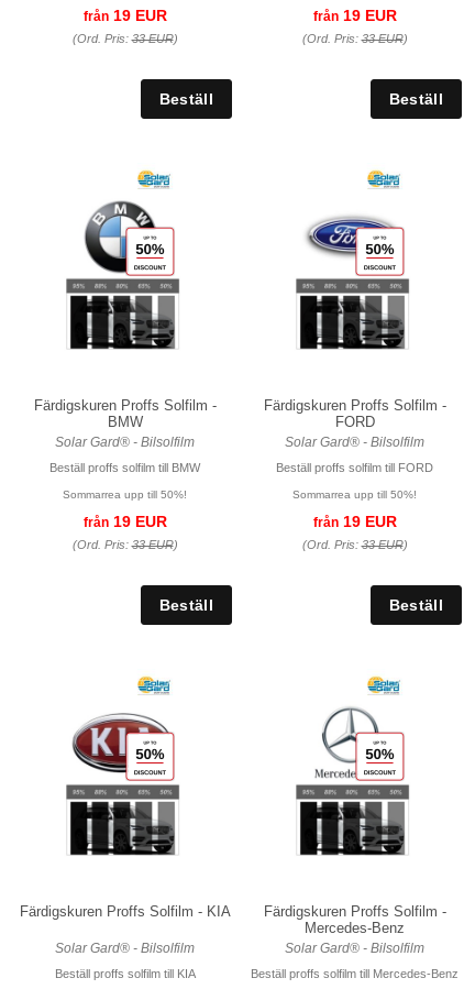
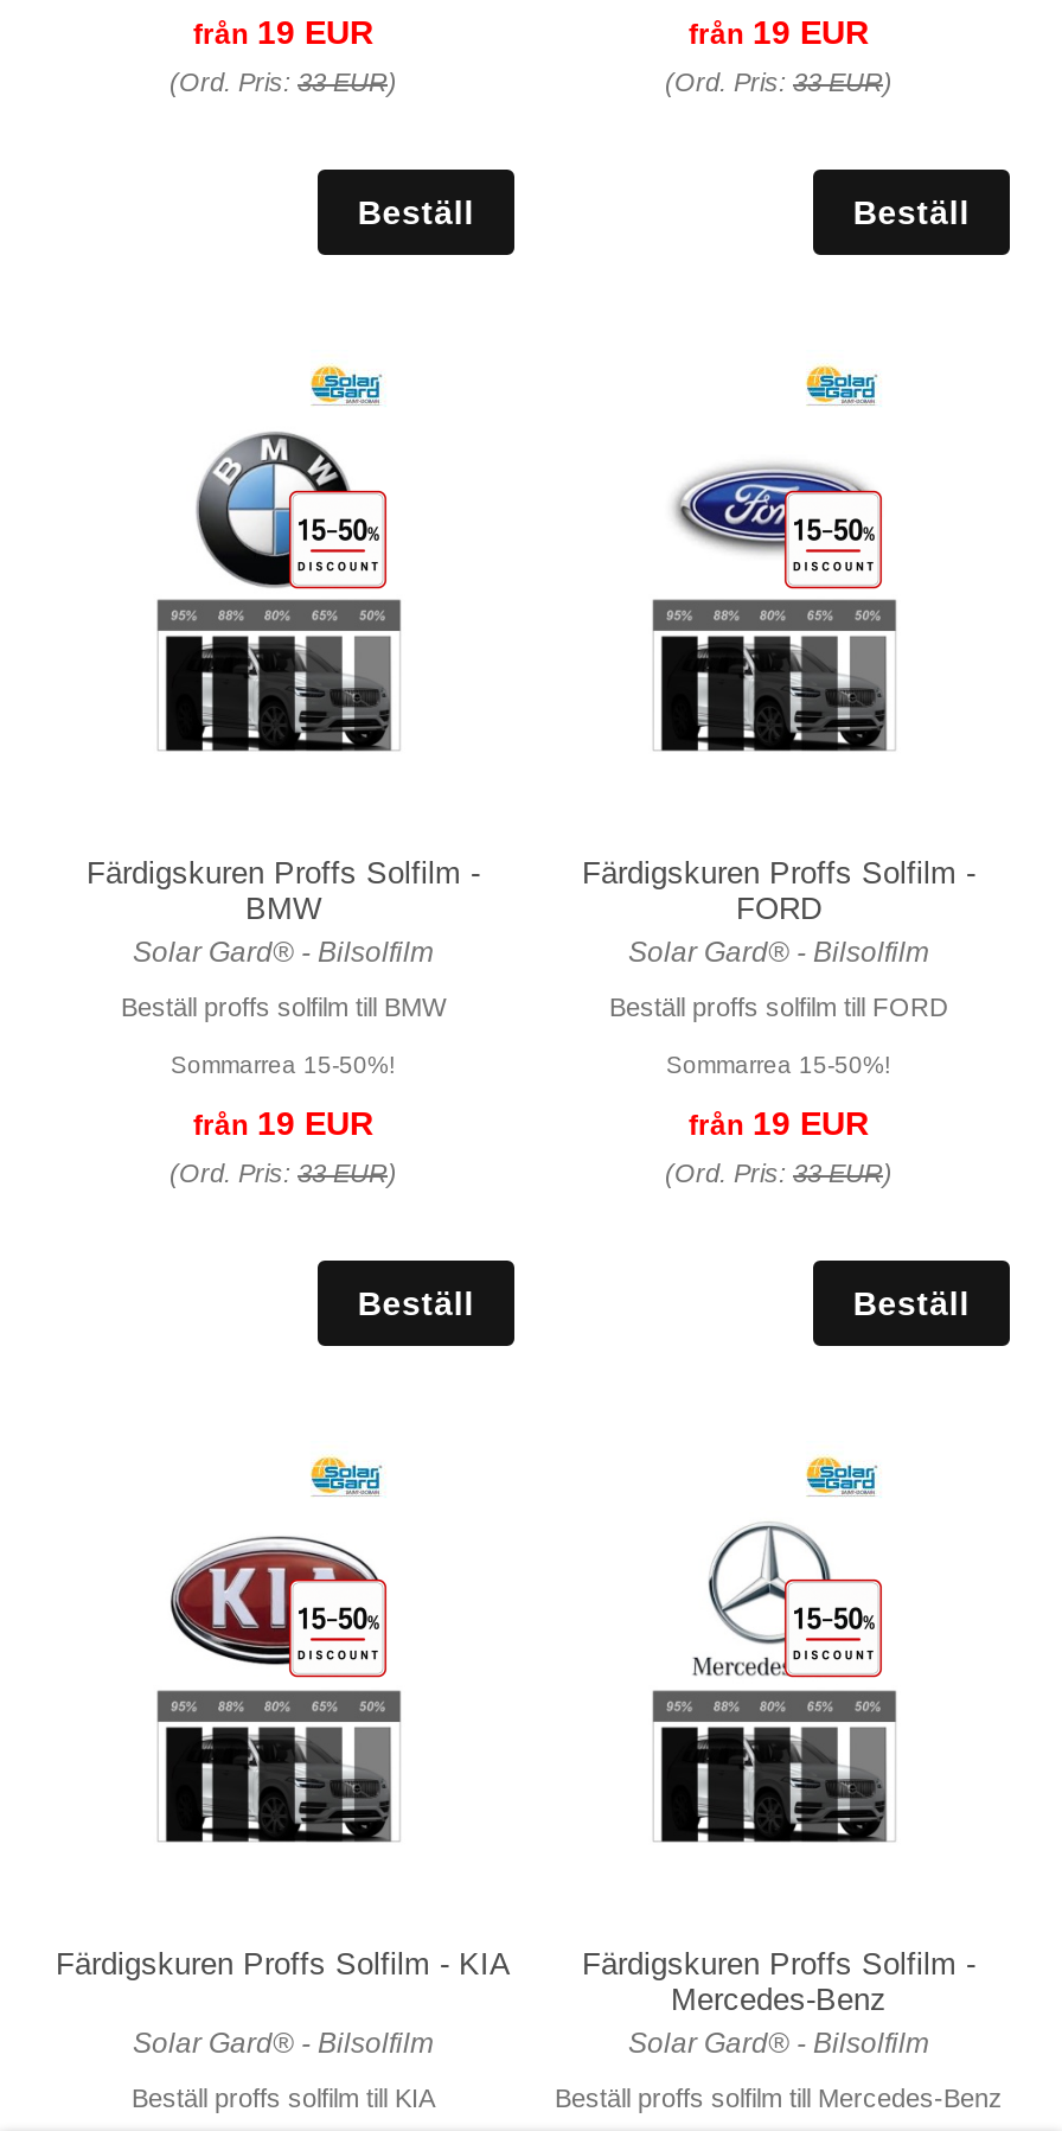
- [image]
+ [image]

- [image]
+ [image]

- Sommarrea upp till 50%!
+ Sommarrea 15-50%!

- Sommarrea upp till 50%!
+ Sommarrea 15-50%!

- [image]
+ [image]

- [image]
+ [image]
